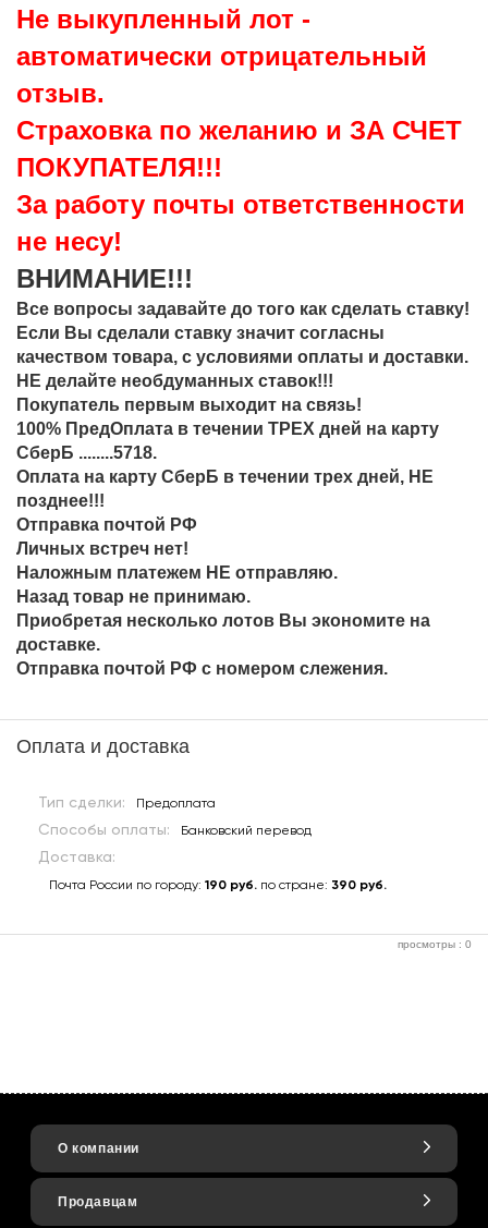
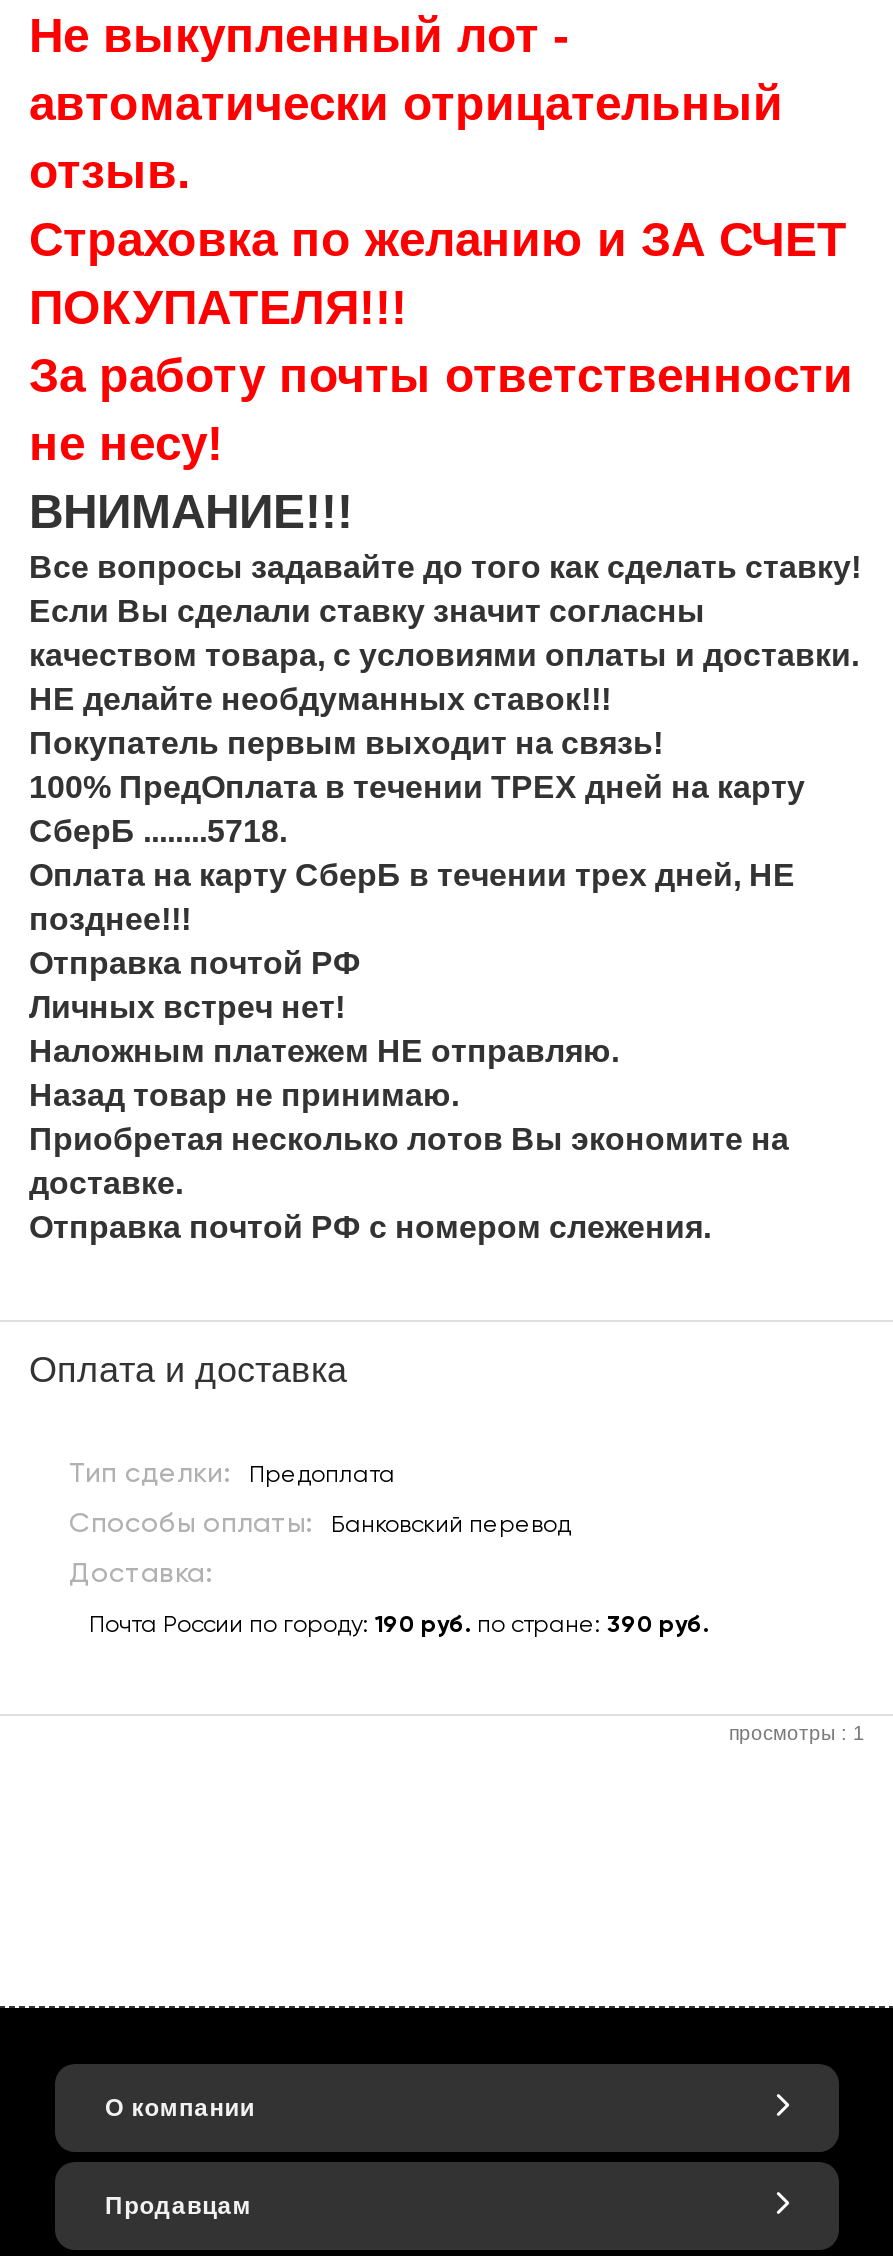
- просмотры : 0
+ просмотры : 1
